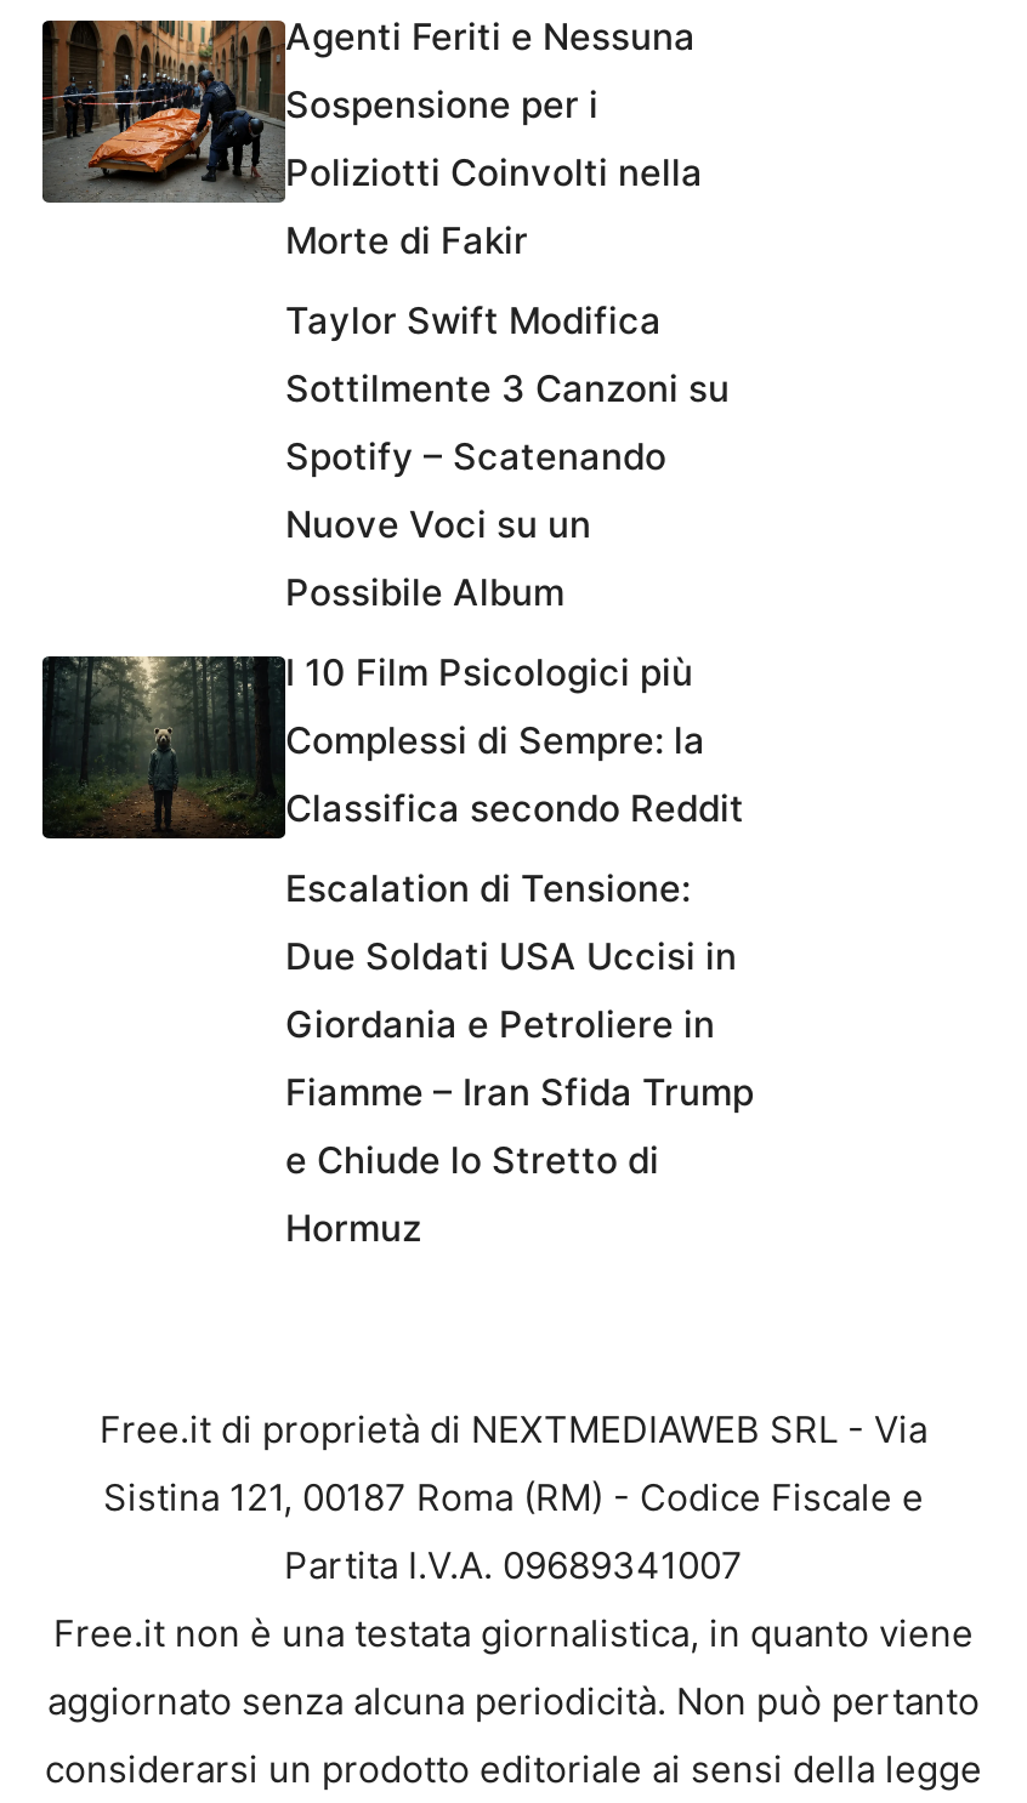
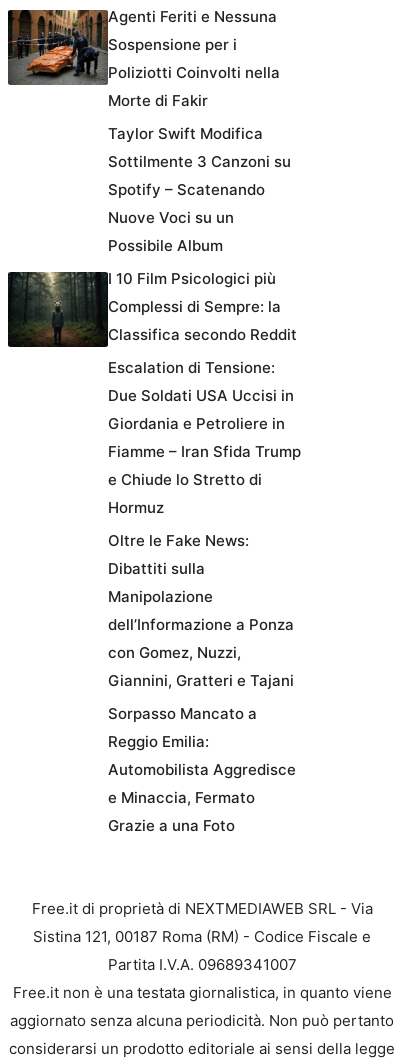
+ Oltre le Fake News:
+ Dibattiti sulla
+ Manipolazione
+ dell’Informazione a Ponza
+ con Gomez, Nuzzi,
+ Giannini, Gratteri e Tajani
+ Sorpasso Mancato a
+ Reggio Emilia:
+ Automobilista Aggredisce
+ e Minaccia, Fermato
+ Grazie a una Foto
